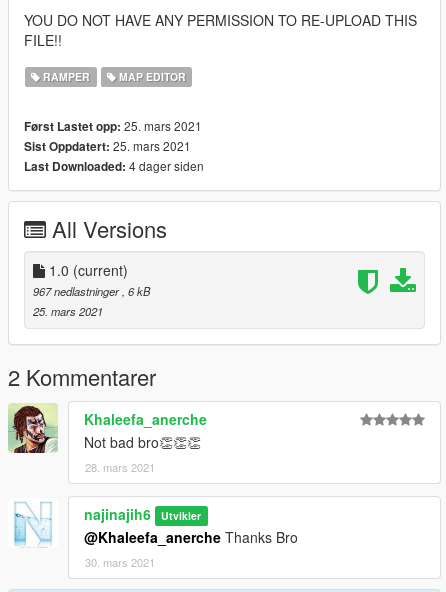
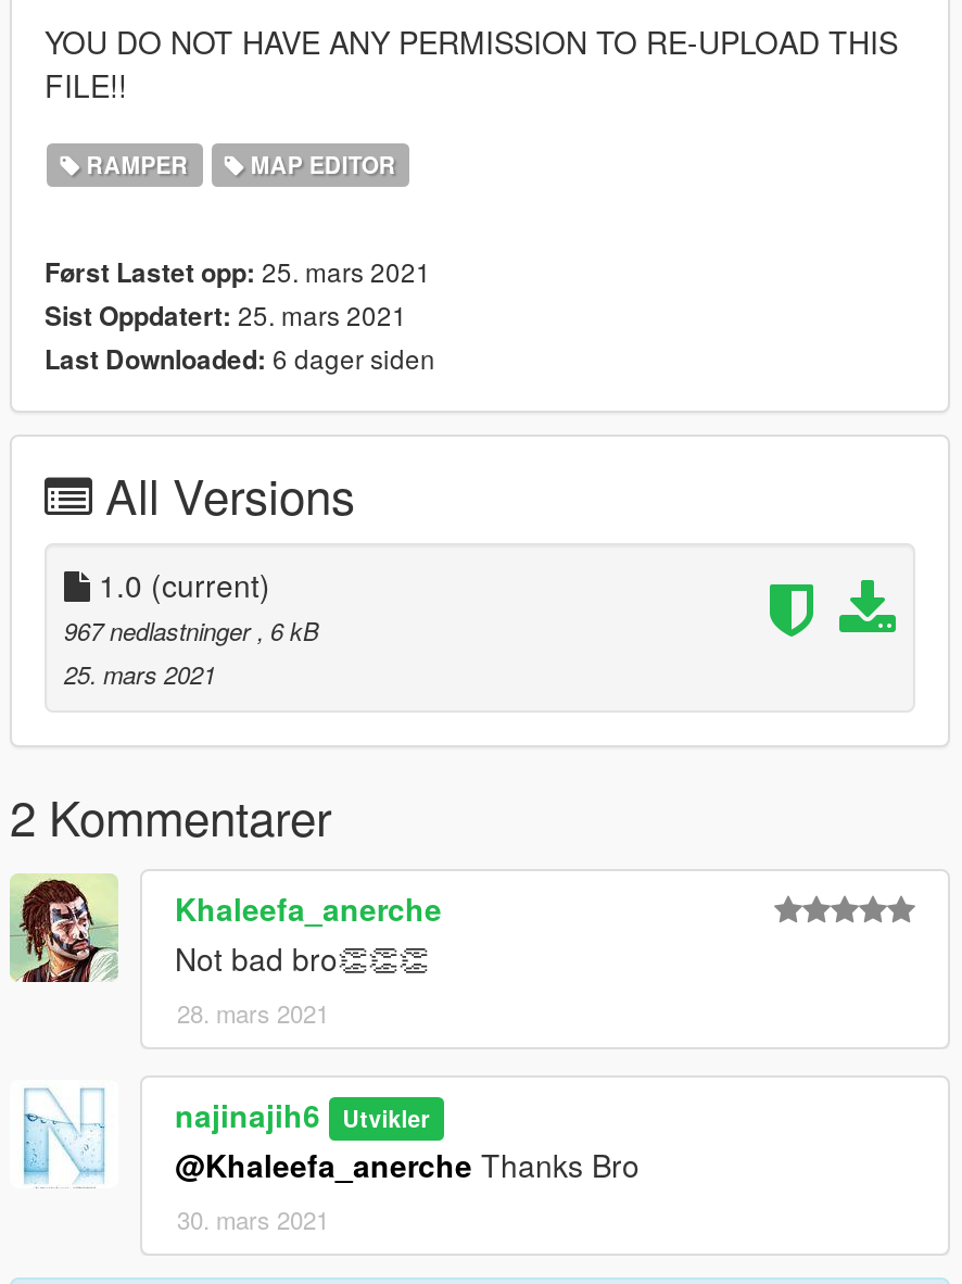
- Last Downloaded: 4 dager siden
+ Last Downloaded: 6 dager siden
